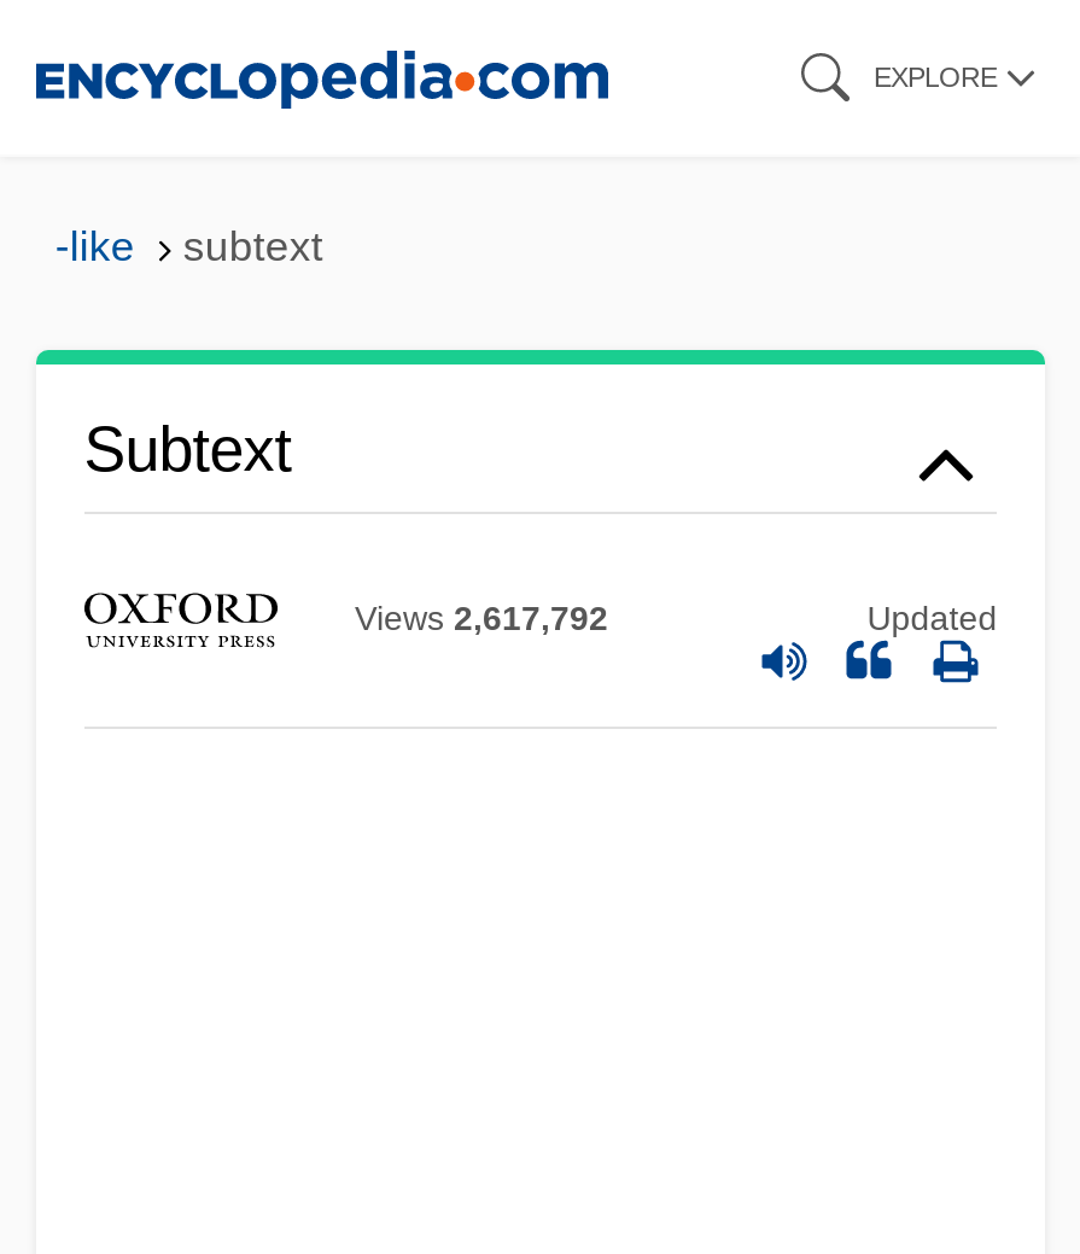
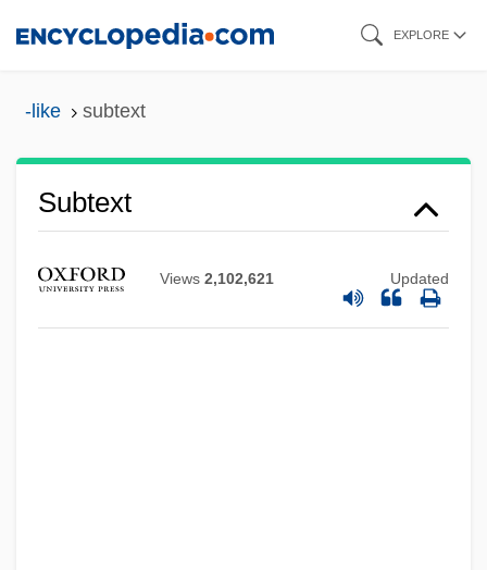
- Views 2,617,792
+ Views 2,102,621
